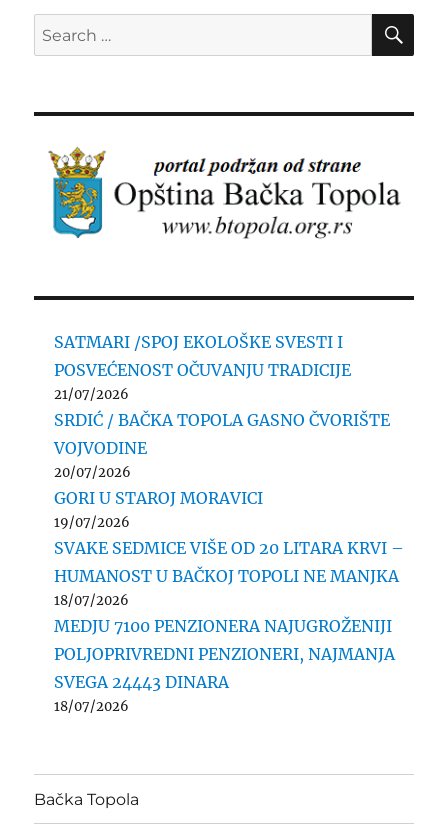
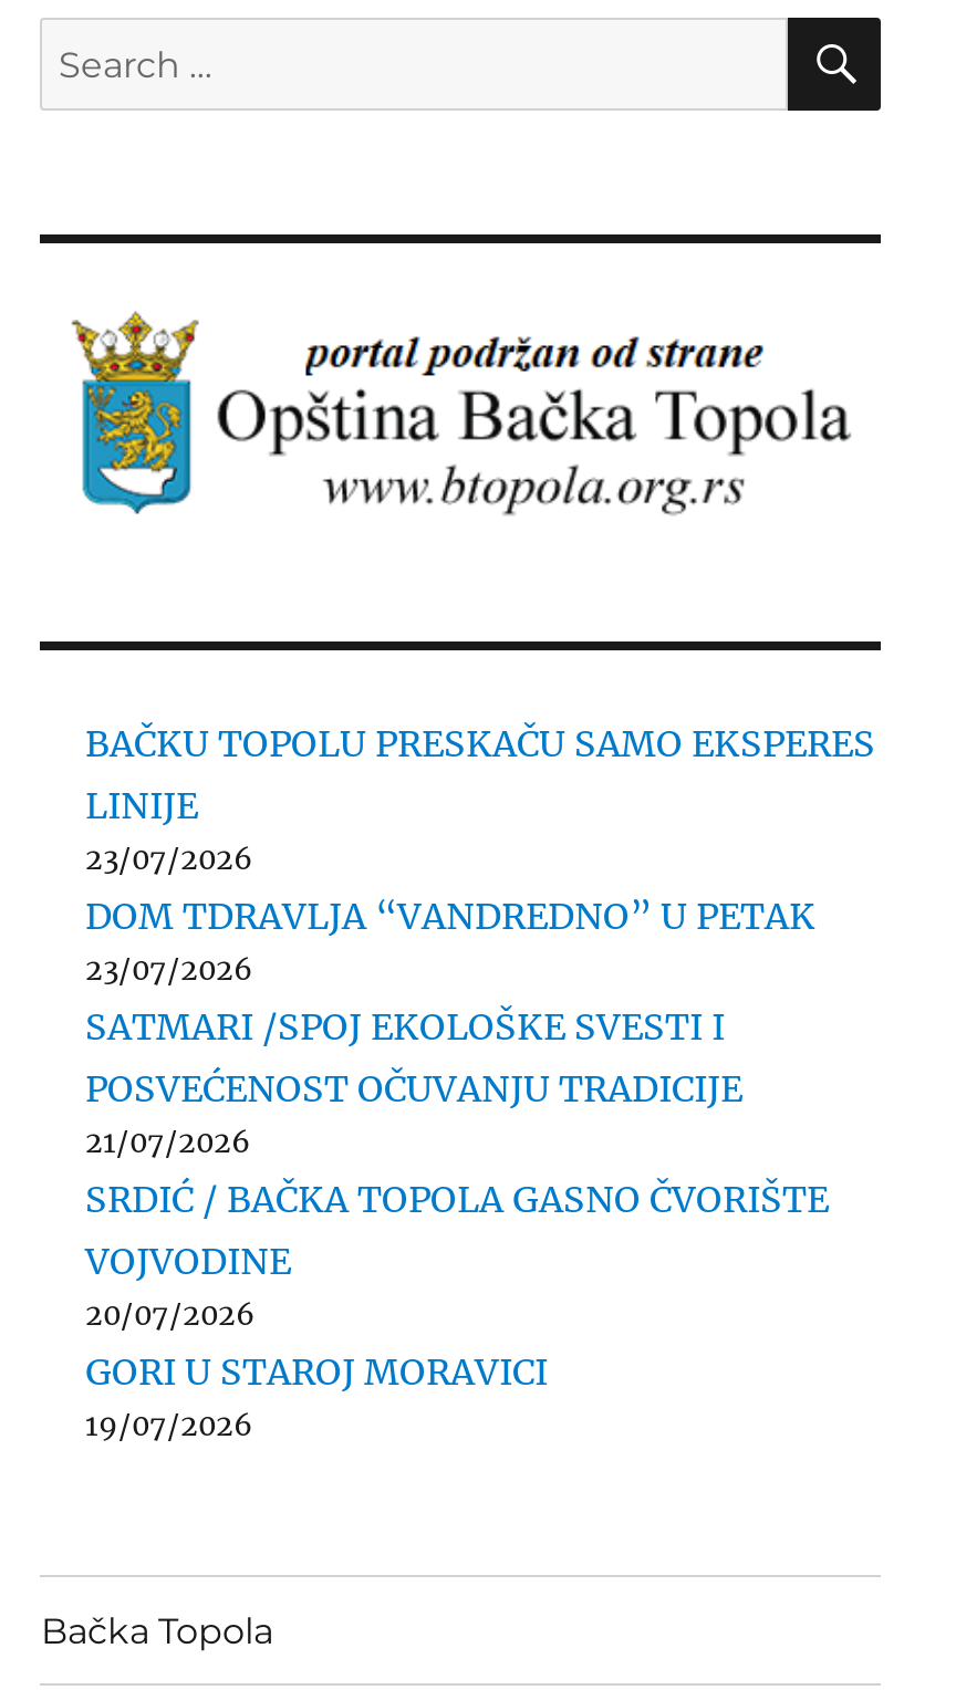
+ BAČKU TOPOLU PRESKAČU SAMO EKSPERES
+ LINIJE
+ 23/07/2026
+ DOM TDRAVLJA “VANDREDNO” U PETAK
+ 23/07/2026

moved down: SATMARI /SPOJ EKOLOŠKE SVESTI I | POSVEĆENOST OČUVANJU TRADICIJE | 21/07/2026 | SRDIĆ / BAČKA TOPOLA GASNO ČVORIŠTE | VOJVODINE | 20/07/2026 | GORI U STAROJ MORAVICI | 19/07/2026

- SVAKE SEDMICE VIŠE OD 20 LITARA KRVI –
- HUMANOST U BAČKOJ TOPOLI NE MANJKA
- 18/07/2026
- MEDJU 7100 PENZIONERA NAJUGROŽENIJI
- POLJOPRIVREDNI PENZIONERI, NAJMANJA
- SVEGA 24443 DINARA
- 18/07/2026
